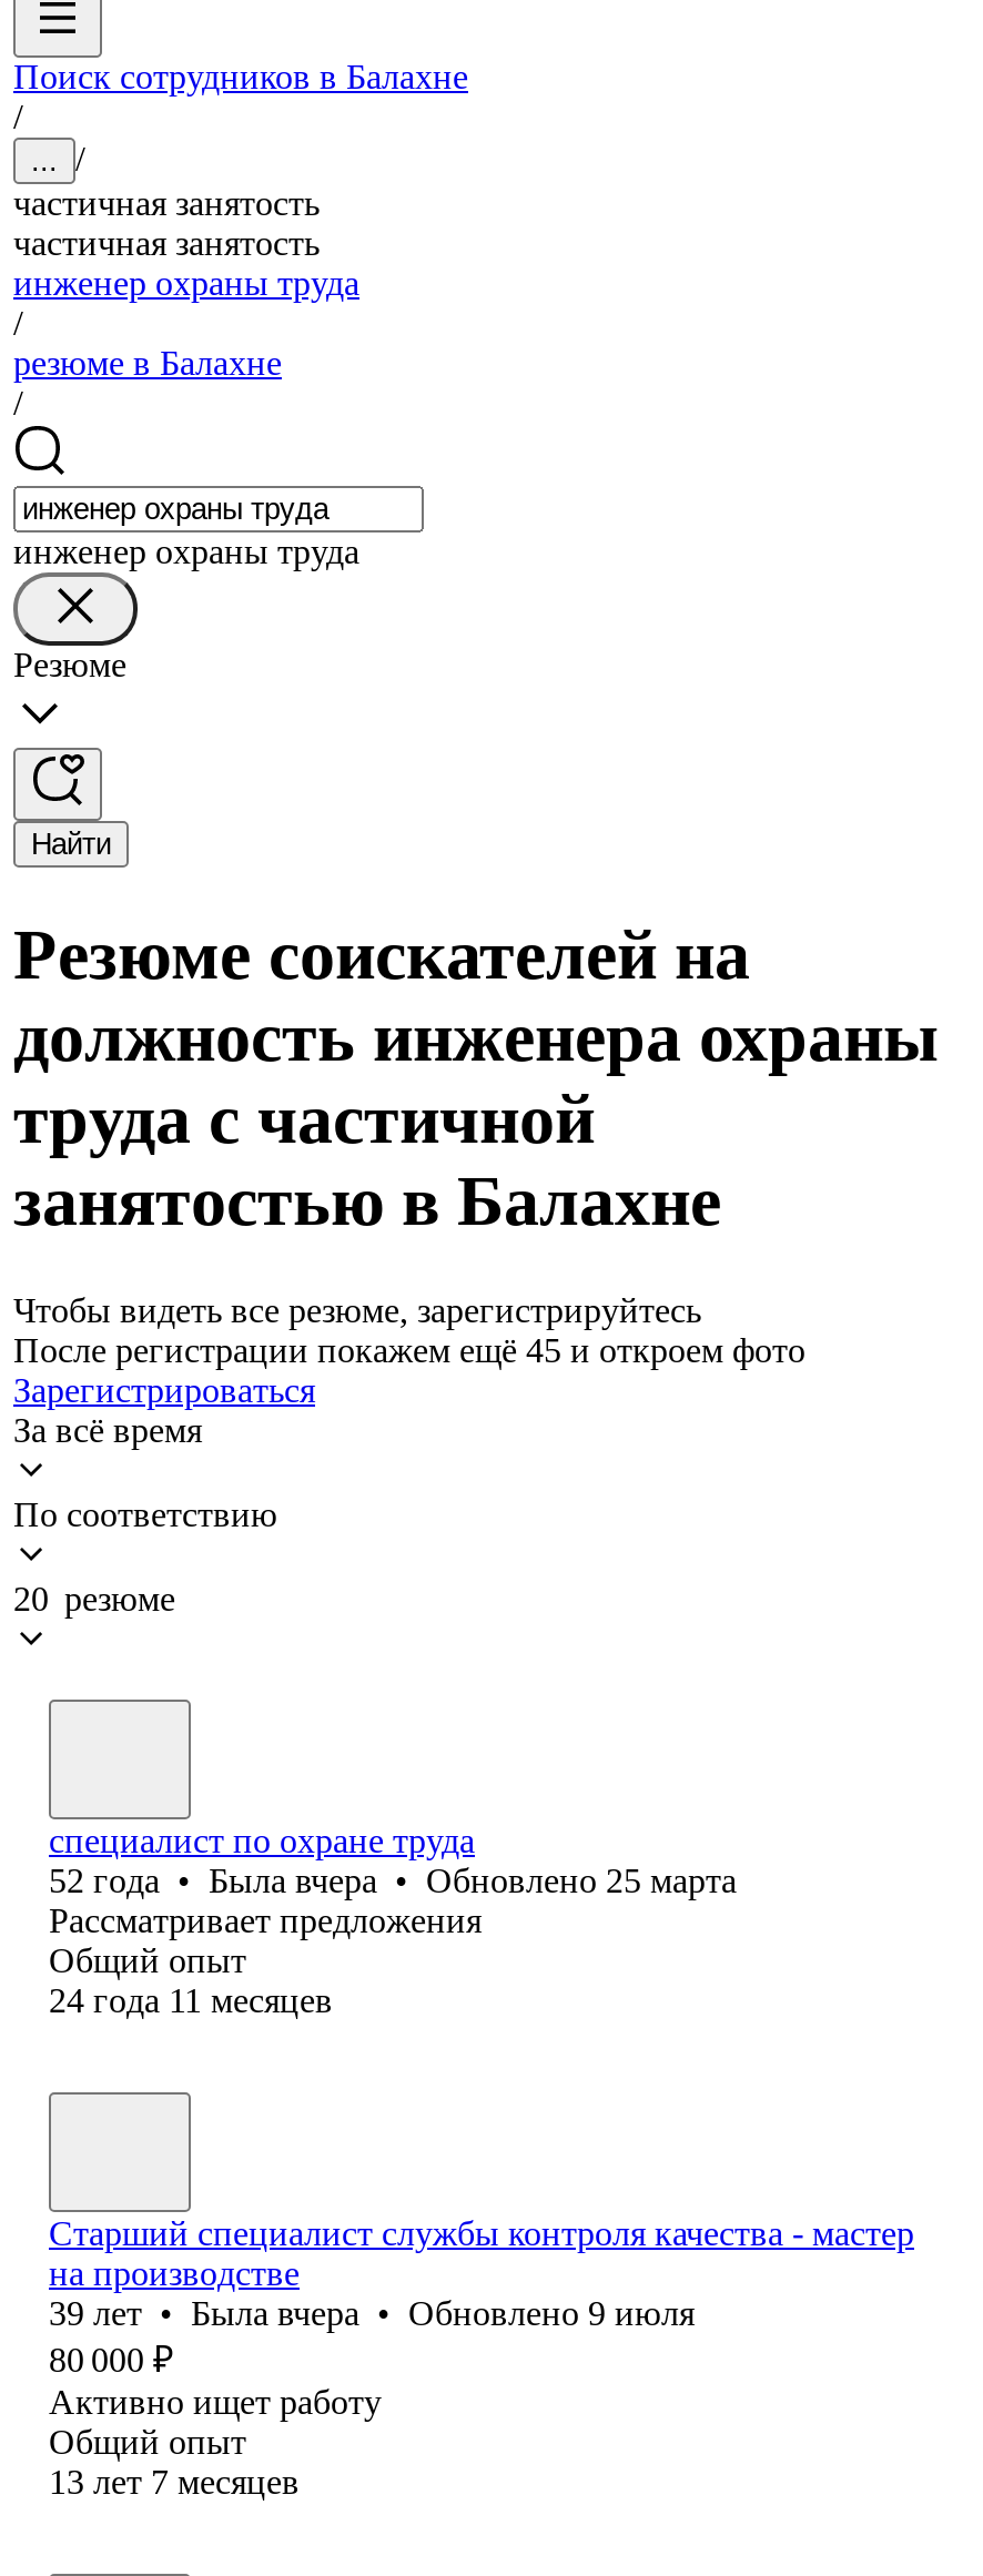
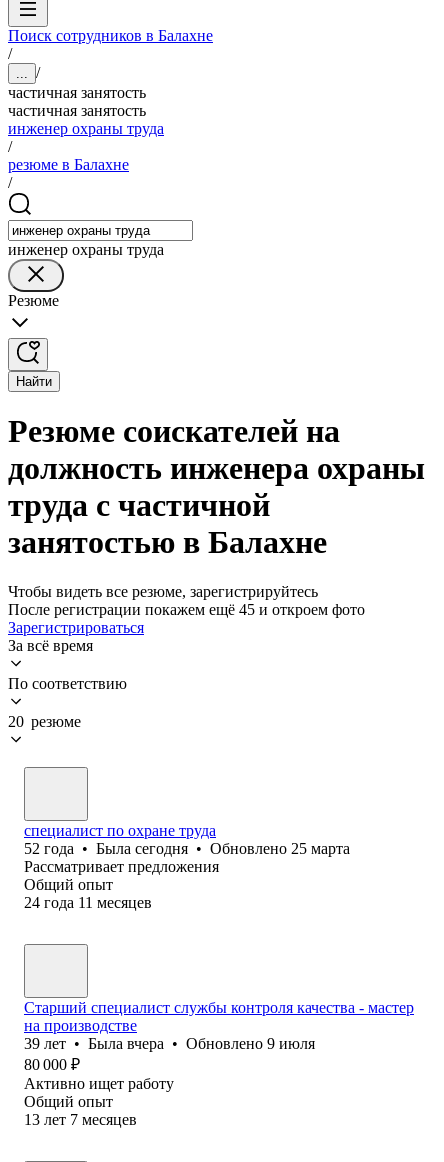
- 52 года • Была вчера • Обновлено 25 марта
+ 52 года • Была сегодня • Обновлено 25 марта
